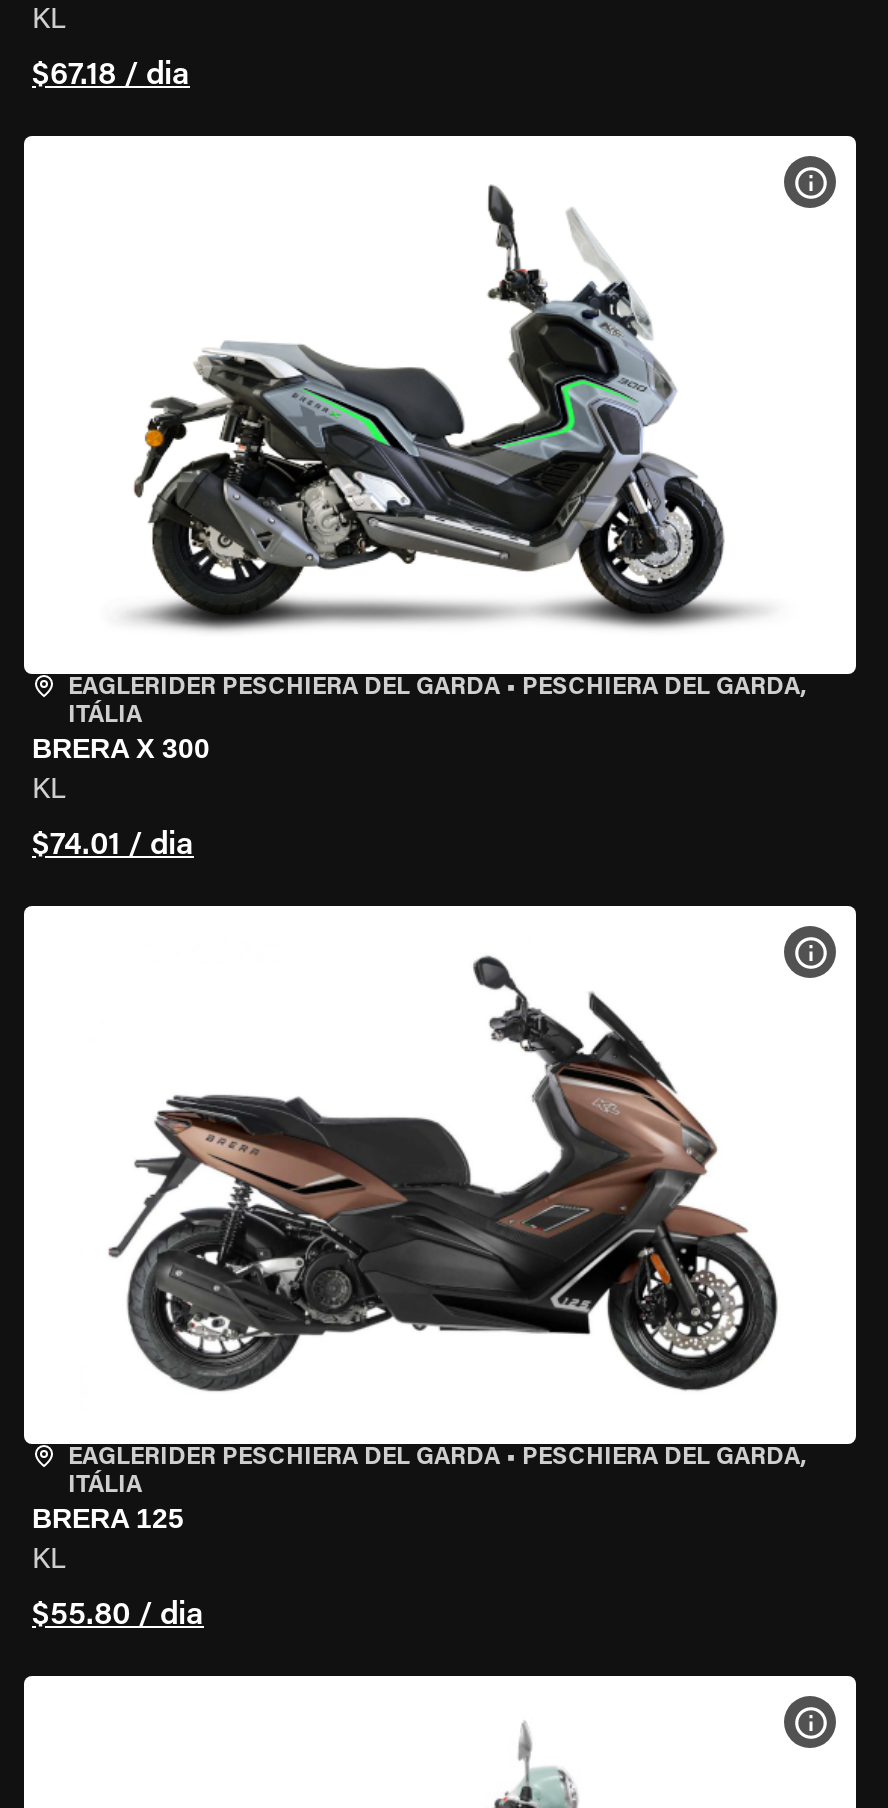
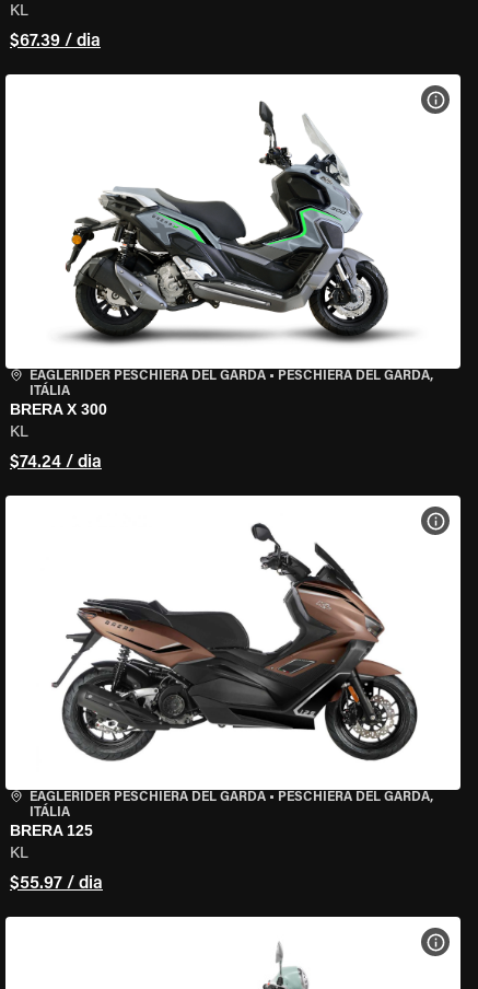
- $67.18 / dia
+ $67.39 / dia

- $74.01 / dia
+ $74.24 / dia

- $55.80 / dia
+ $55.97 / dia
